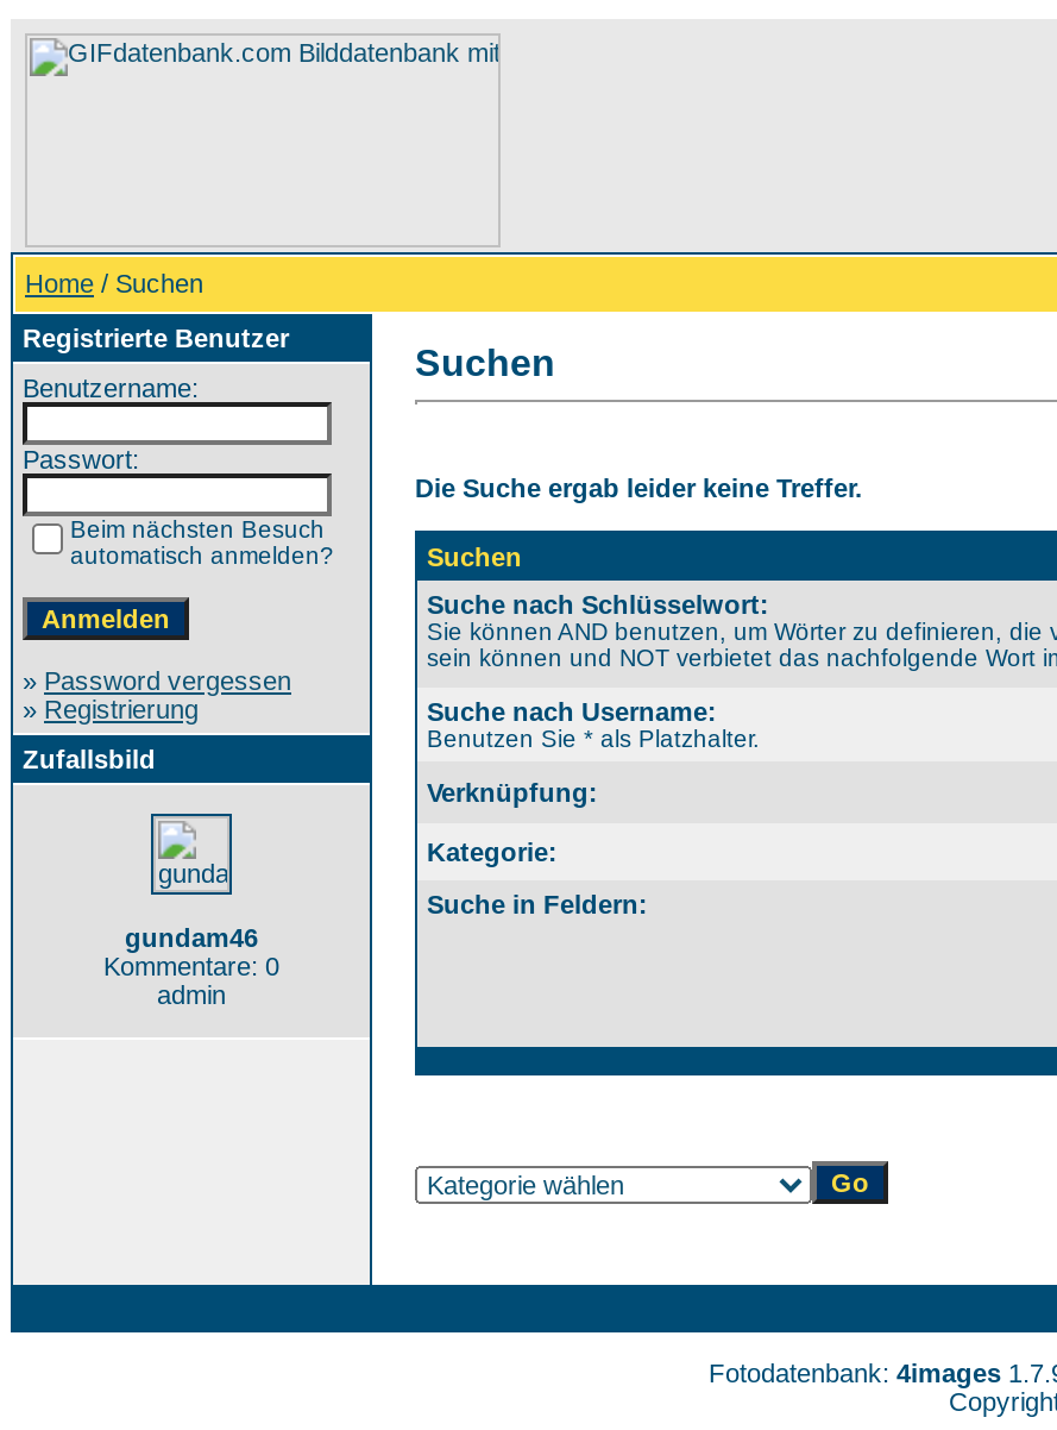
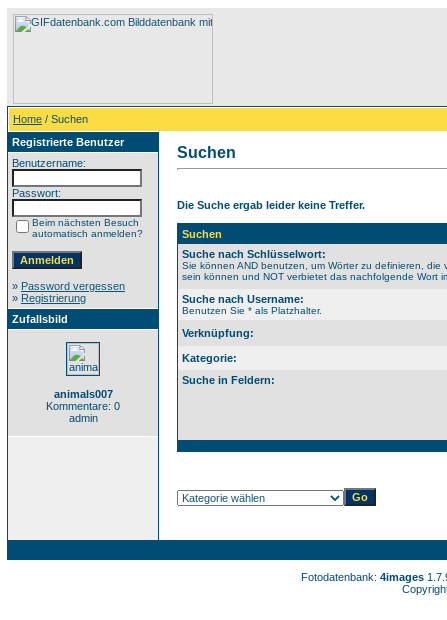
- gundam46
+ animals007
